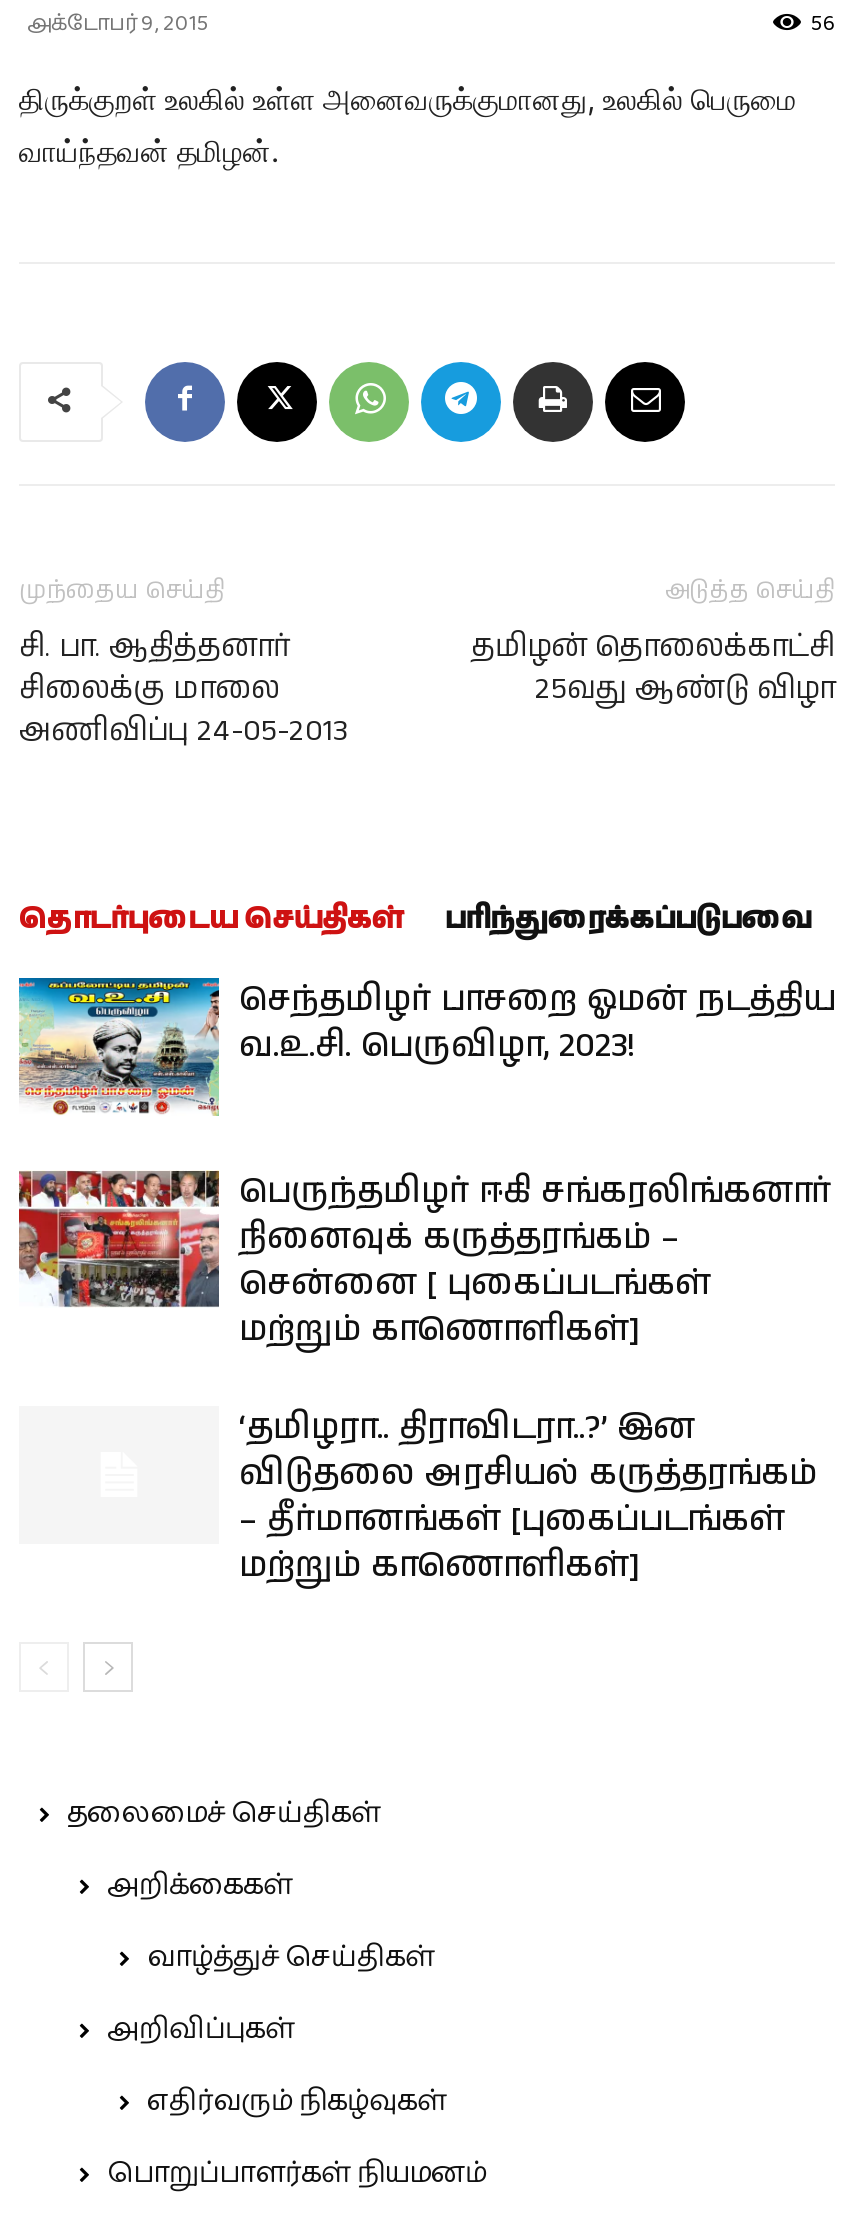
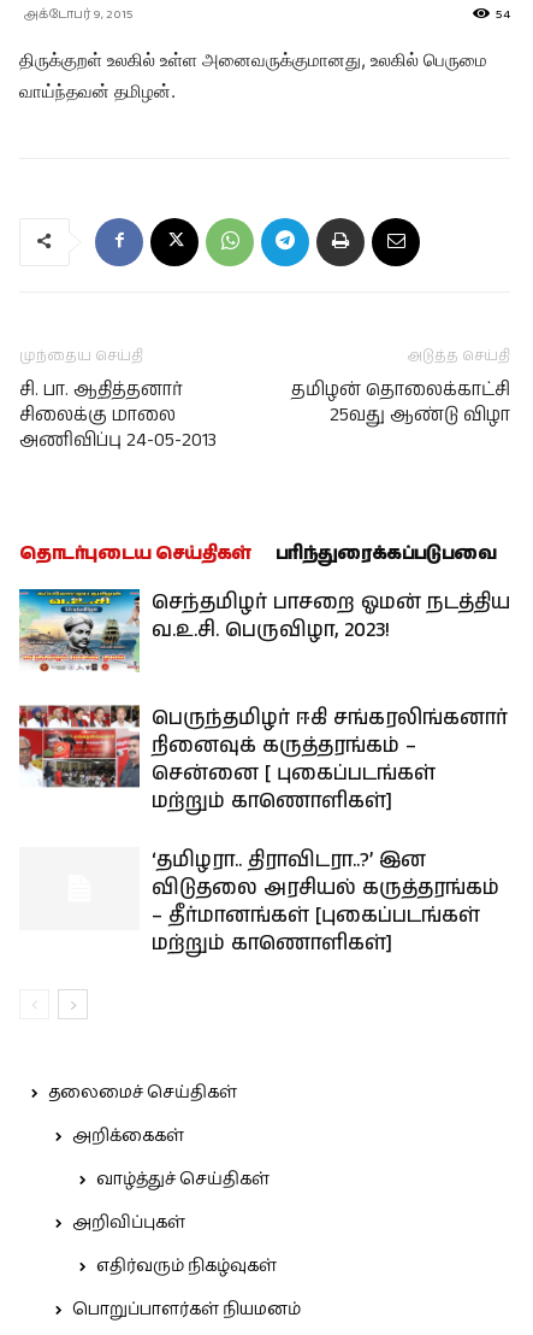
- 56
+ 54
